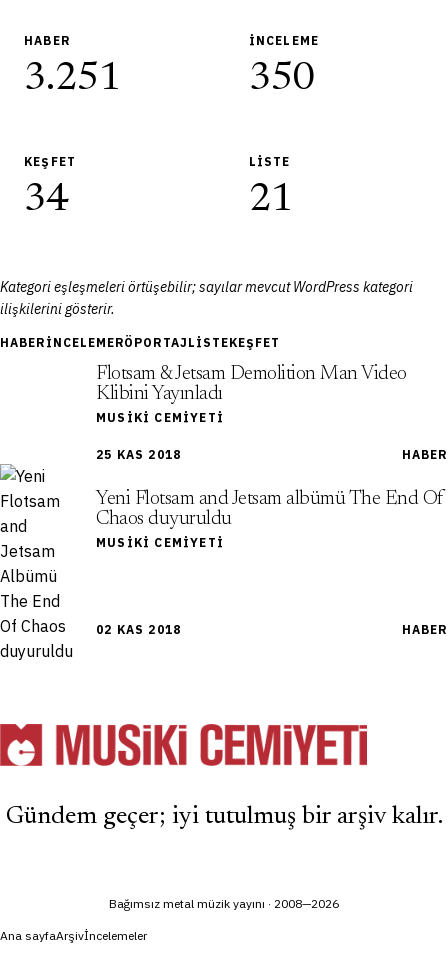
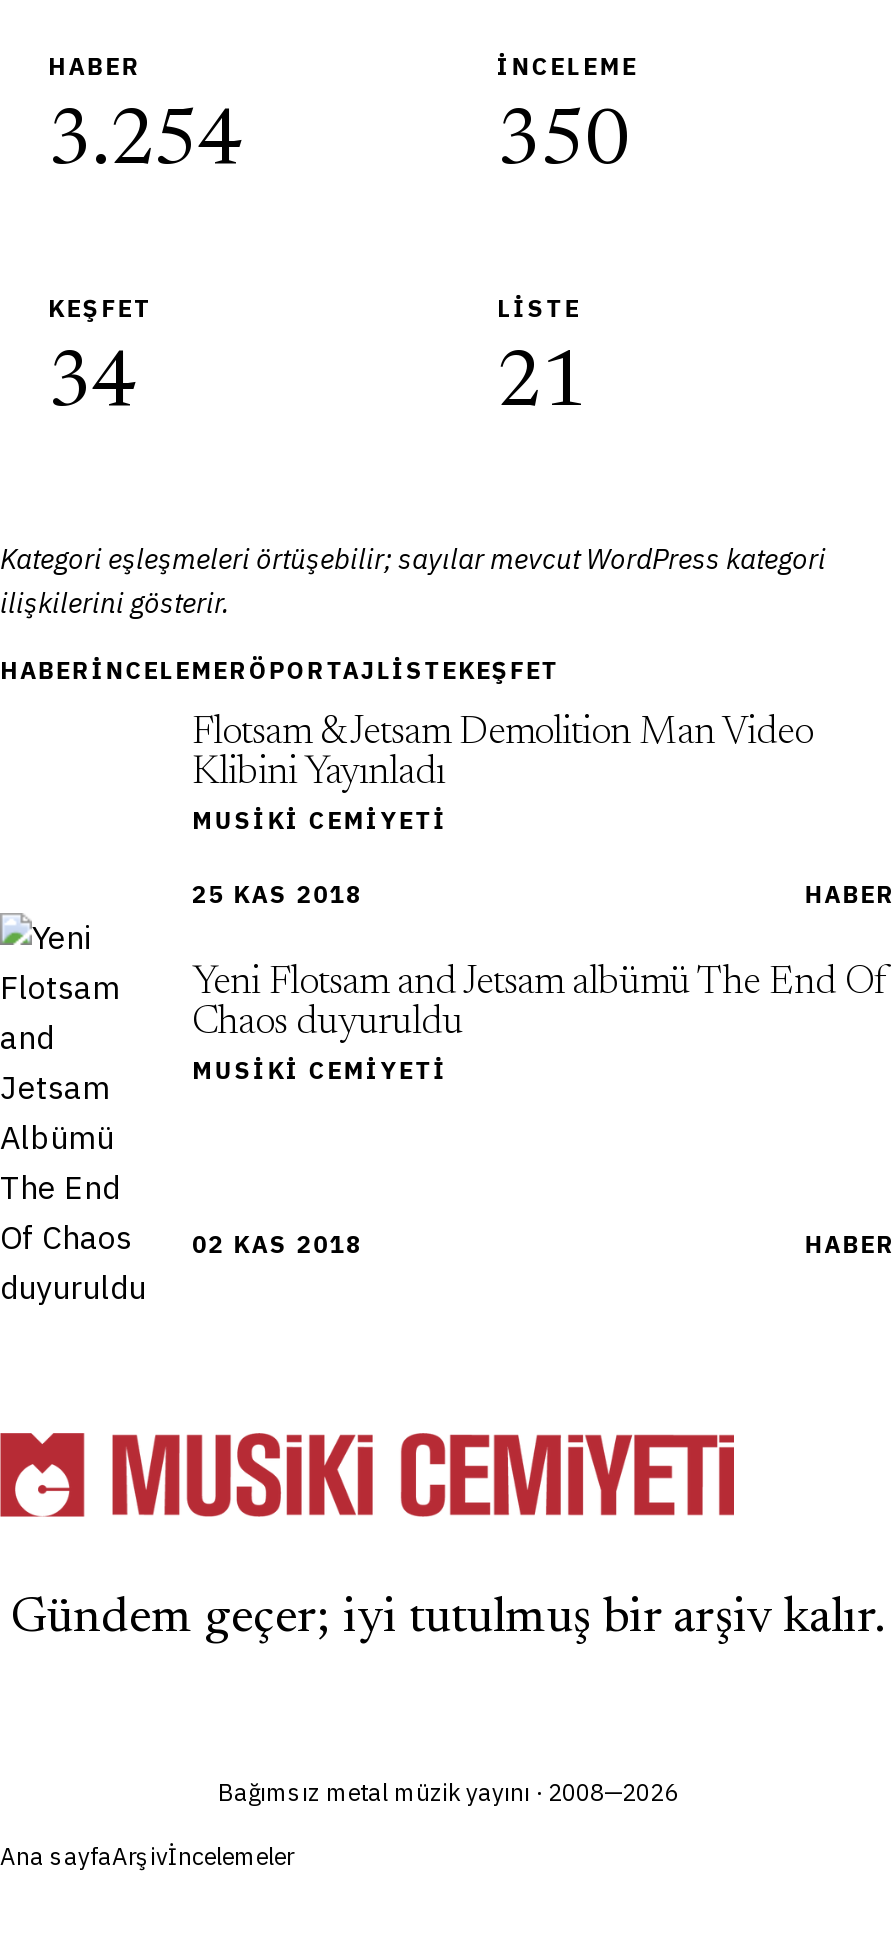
- 3.251
+ 3.254
